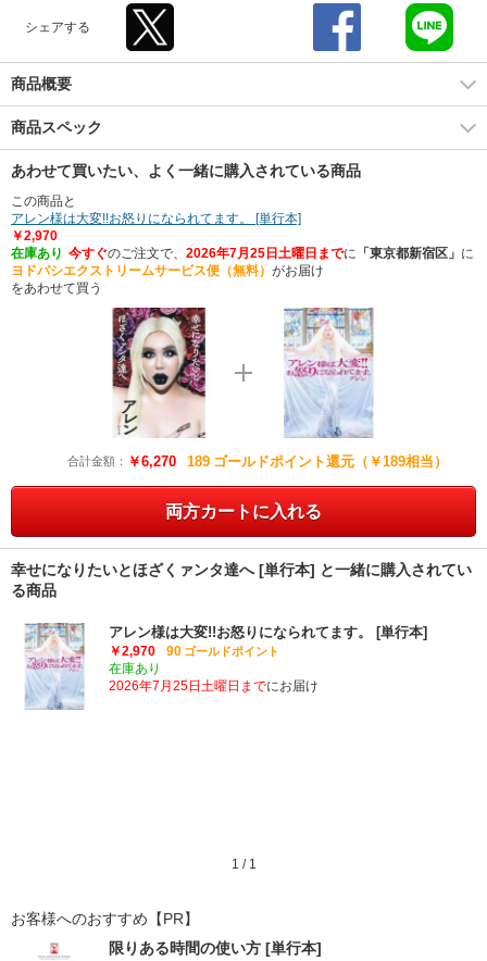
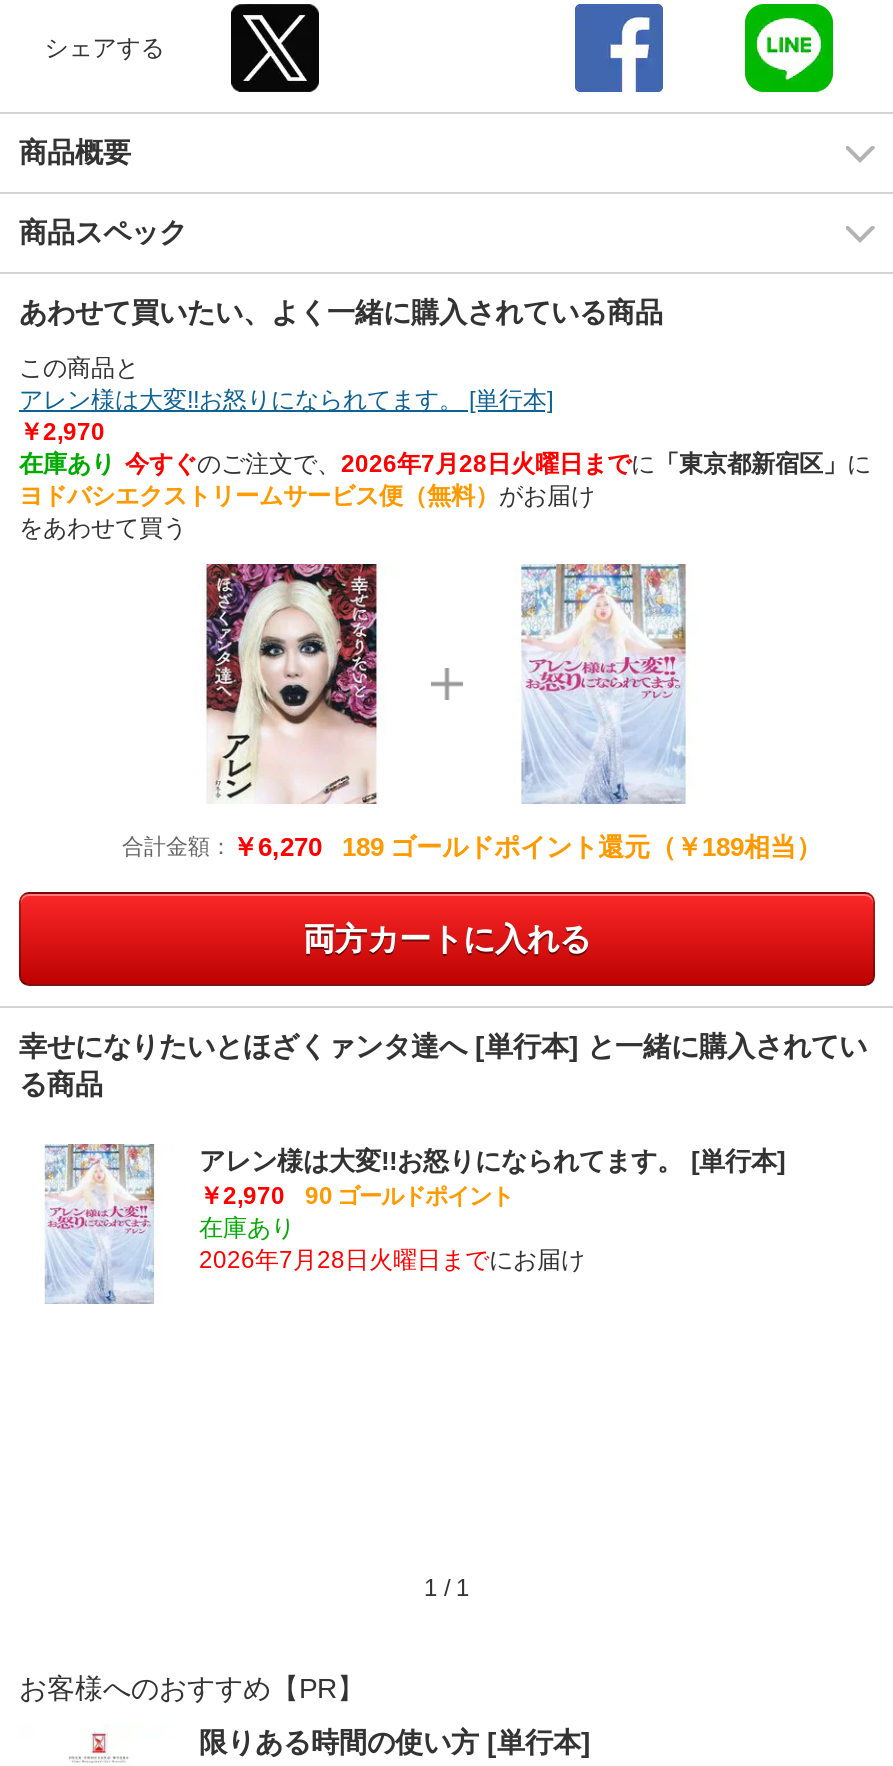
- 在庫あり 今すぐのご注文で、2026年7月25日土曜日までに「東京都新宿区」に
+ 在庫あり 今すぐのご注文で、2026年7月28日火曜日までに「東京都新宿区」に

- 2026年7月25日土曜日までにお届け
+ 2026年7月28日火曜日までにお届け
